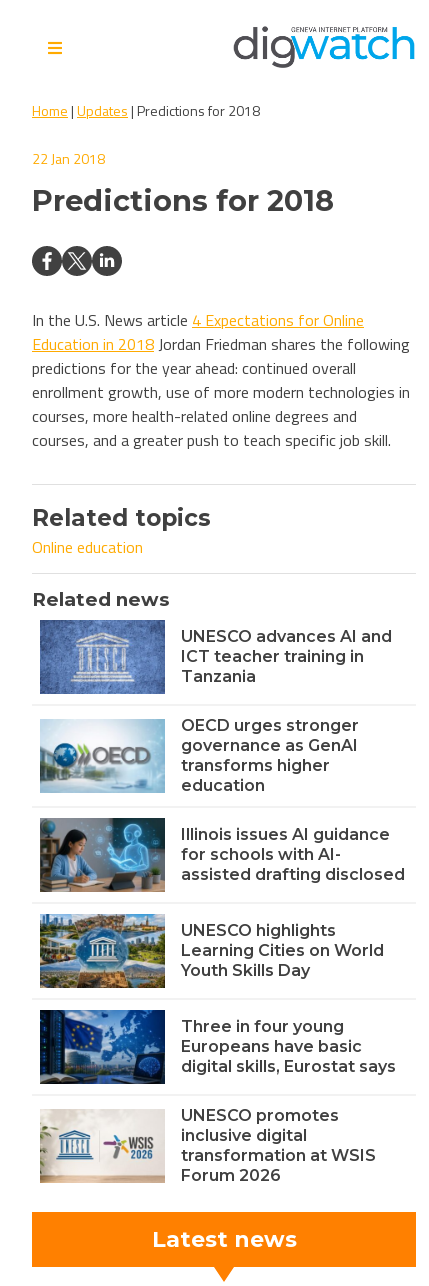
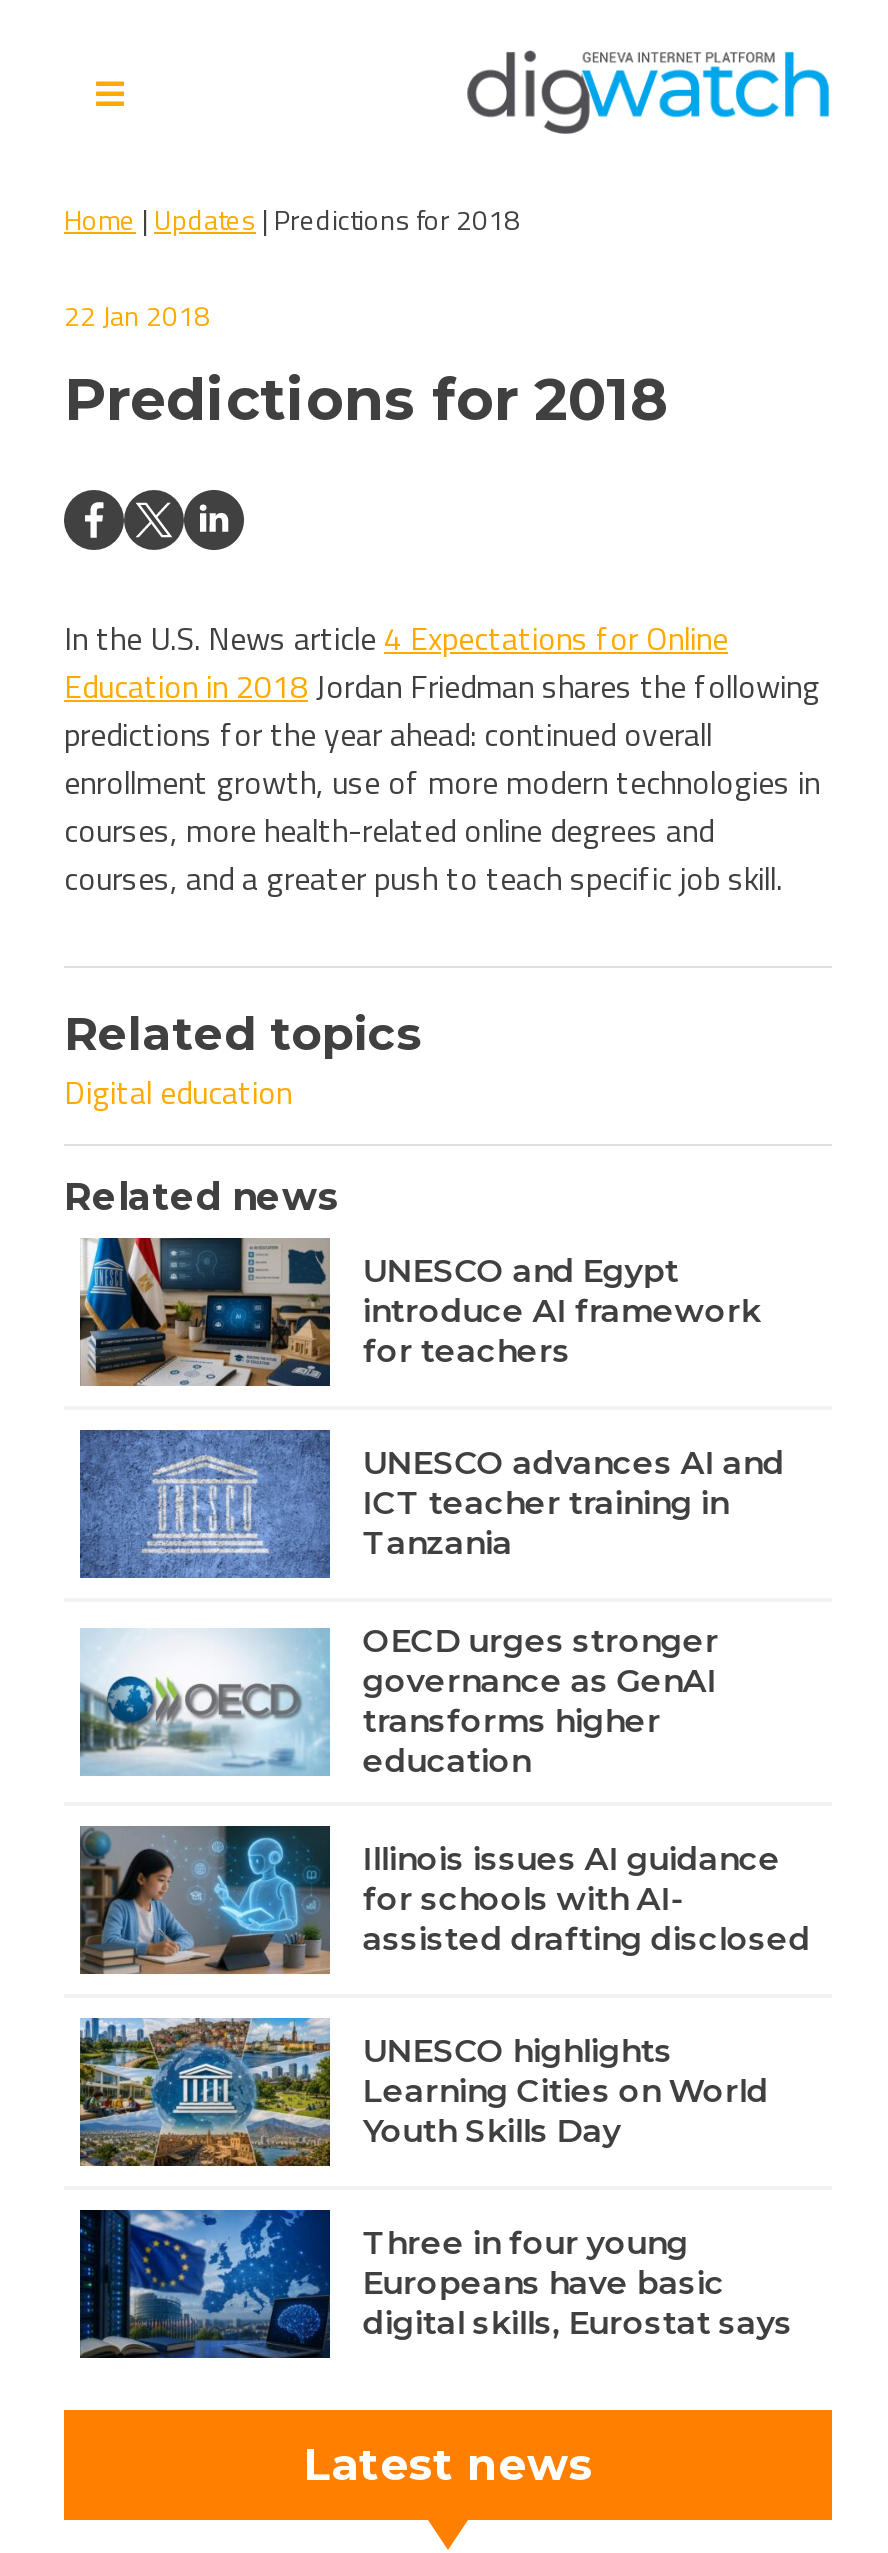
- Online education
+ Digital education

+ [image]
+ UNESCO and Egypt
+ introduce AI framework
+ for teachers

moved down: [image] | UNESCO advances AI and | ICT teacher training in | ... | Europeans have basic | digital skills, Eurostat says

- [image]
- UNESCO promotes
- inclusive digital
- transformation at WSIS
- Forum 2026
